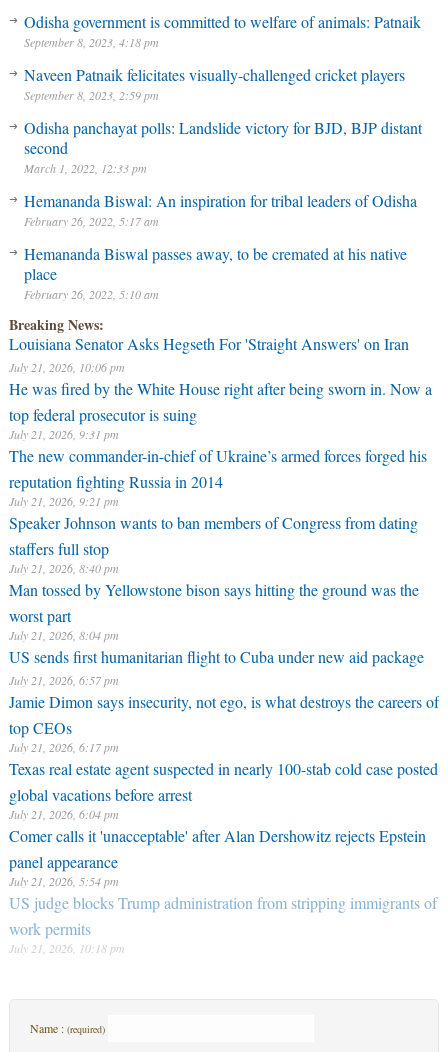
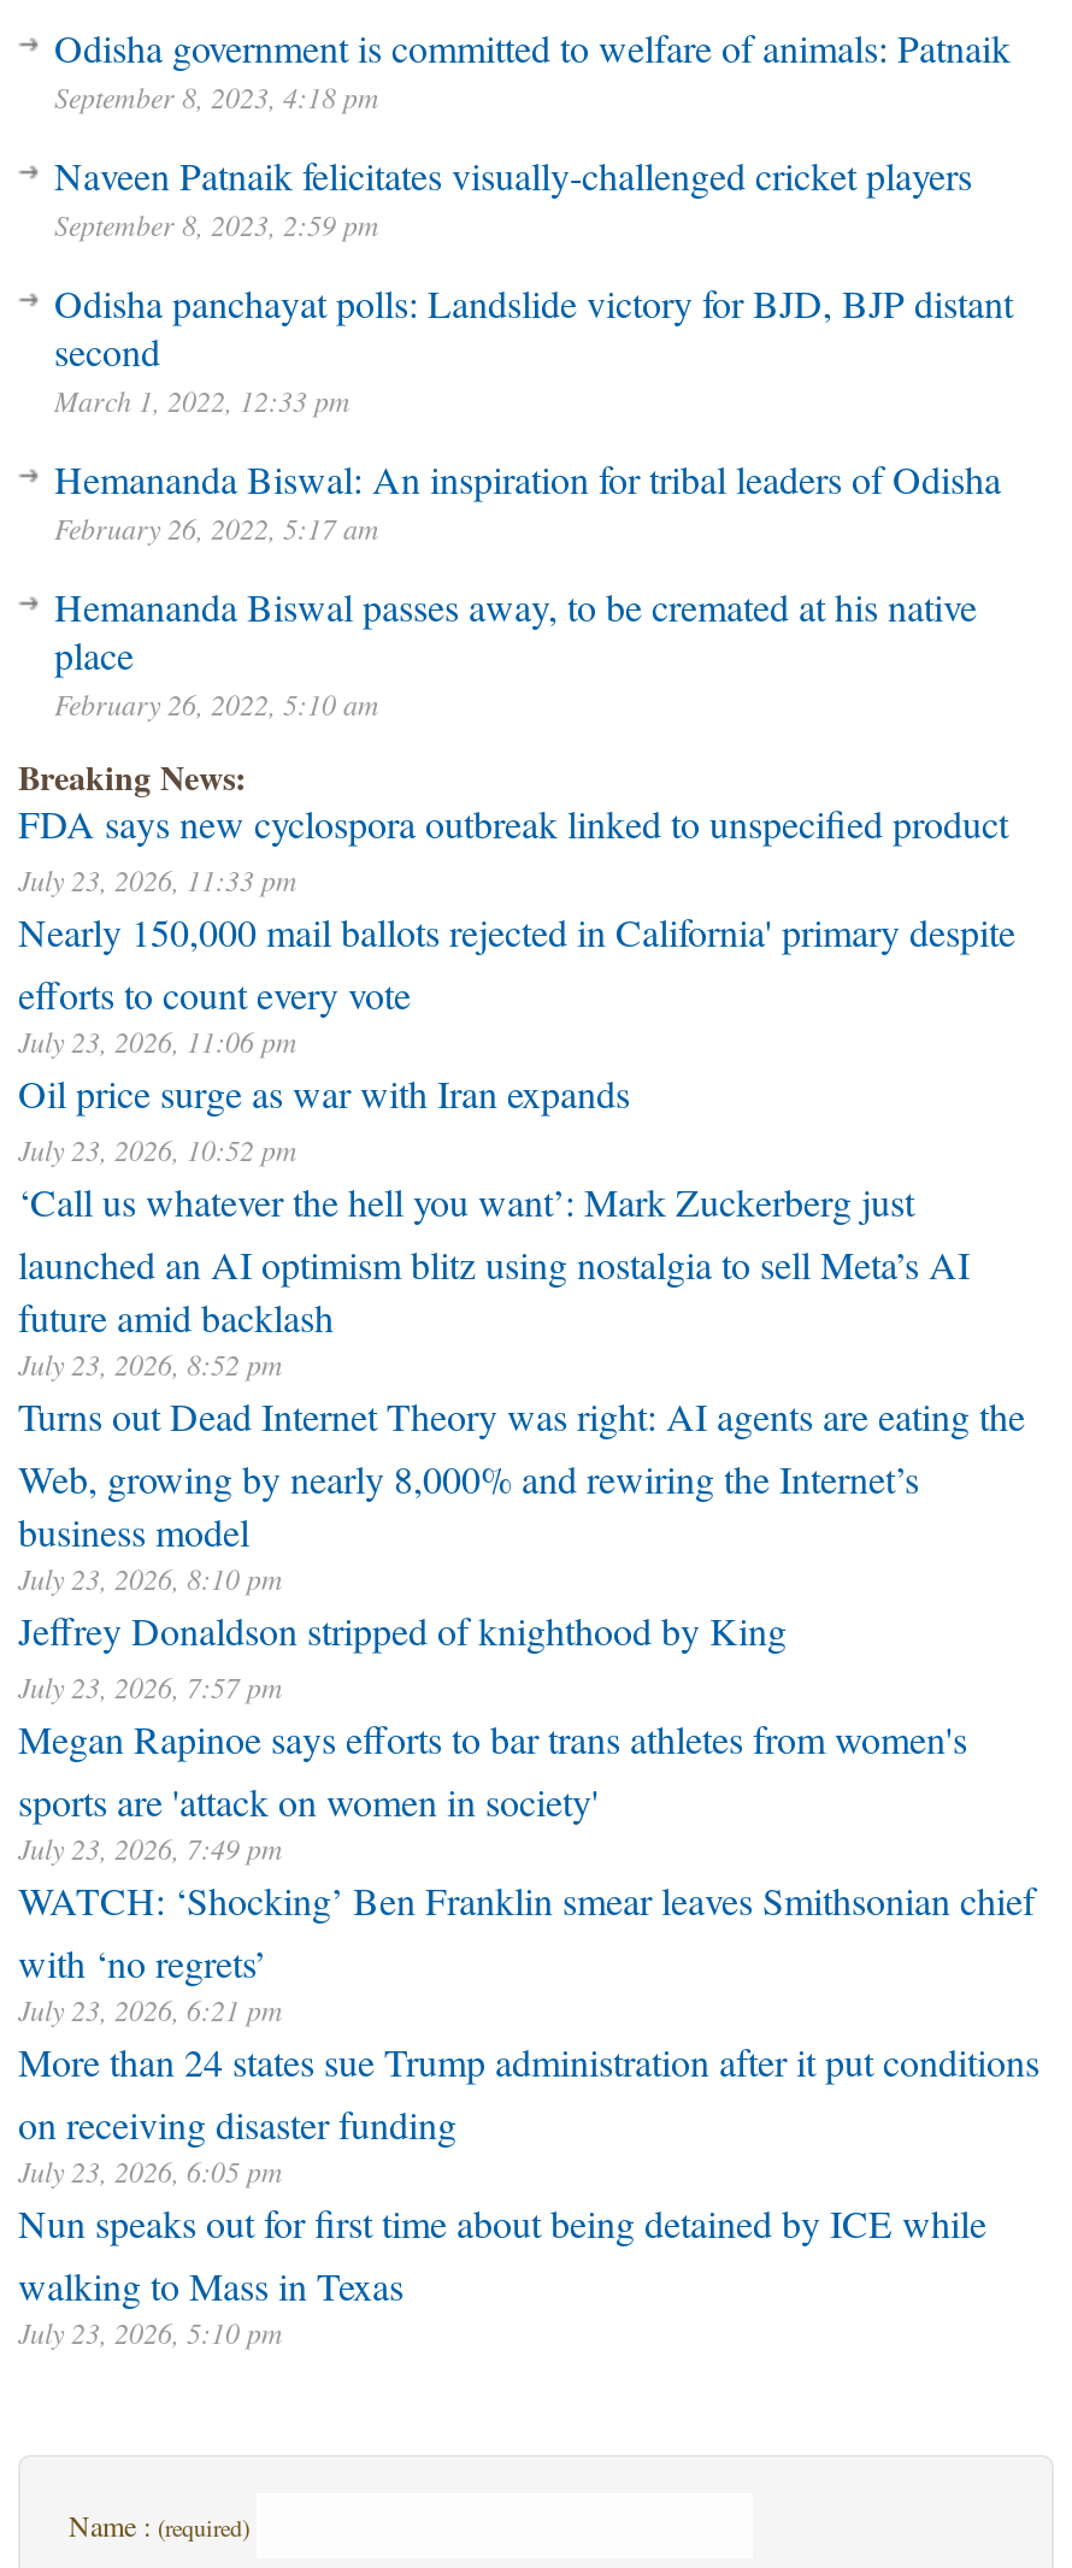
- Louisiana Senator Asks Hegseth For 'Straight Answers' on Iran
- July 21, 2026, 10:06 pm
- He was fired by the White House right after being sworn in. Now a
- top federal prosecutor is suing
- July 21, 2026, 9:31 pm
- The new commander-in-chief of Ukraine’s armed forces forged his
- reputation fighting Russia in 2014
- July 21, 2026, 9:21 pm
- Speaker Johnson wants to ban members of Congress from dating
- staffers full stop
- July 21, 2026, 8:40 pm
- Man tossed by Yellowstone bison says hitting the ground was the
- worst part
- July 21, 2026, 8:04 pm
- US sends first humanitarian flight to Cuba under new aid package
- July 21, 2026, 6:57 pm
- Jamie Dimon says insecurity, not ego, is what destroys the careers of
- top CEOs
- July 21, 2026, 6:17 pm
- Texas real estate agent suspected in nearly 100-stab cold case posted
- global vacations before arrest
- July 21, 2026, 6:04 pm
- Comer calls it 'unacceptable' after Alan Dershowitz rejects Epstein
- panel appearance
- July 21, 2026, 5:54 pm
- US judge blocks Trump administration from stripping immigrants of
- work permits
- July 21, 2026, 10:18 pm
+ FDA says new cyclospora outbreak linked to unspecified product
+ July 23, 2026, 11:33 pm
+ Nearly 150,000 mail ballots rejected in California' primary despite
+ efforts to count every vote
+ July 23, 2026, 11:06 pm
+ Oil price surge as war with Iran expands
+ July 23, 2026, 10:52 pm
+ ‘Call us whatever the hell you want’: Mark Zuckerberg just
+ launched an AI optimism blitz using nostalgia to sell Meta’s AI
+ future amid backlash
+ July 23, 2026, 8:52 pm
+ Turns out Dead Internet Theory was right: AI agents are eating the
+ Web, growing by nearly 8,000% and rewiring the Internet’s
+ business model
+ July 23, 2026, 8:10 pm
+ Jeffrey Donaldson stripped of knighthood by King
+ July 23, 2026, 7:57 pm
+ Megan Rapinoe says efforts to bar trans athletes from women's
+ sports are 'attack on women in society'
+ July 23, 2026, 7:49 pm
+ WATCH: ‘Shocking’ Ben Franklin smear leaves Smithsonian chief
+ with ‘no regrets’
+ July 23, 2026, 6:21 pm
+ More than 24 states sue Trump administration after it put conditions
+ on receiving disaster funding
+ July 23, 2026, 6:05 pm
+ Nun speaks out for first time about being detained by ICE while
+ walking to Mass in Texas
+ July 23, 2026, 5:10 pm
